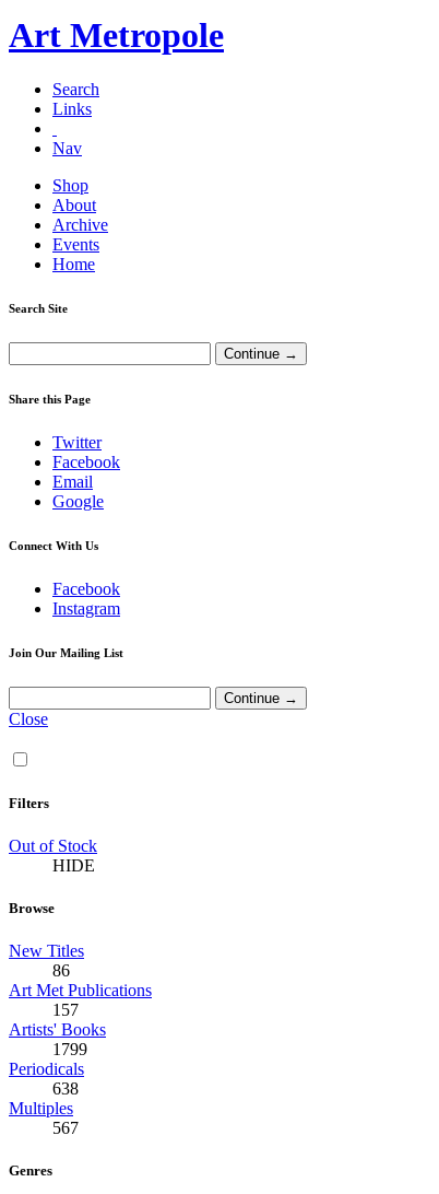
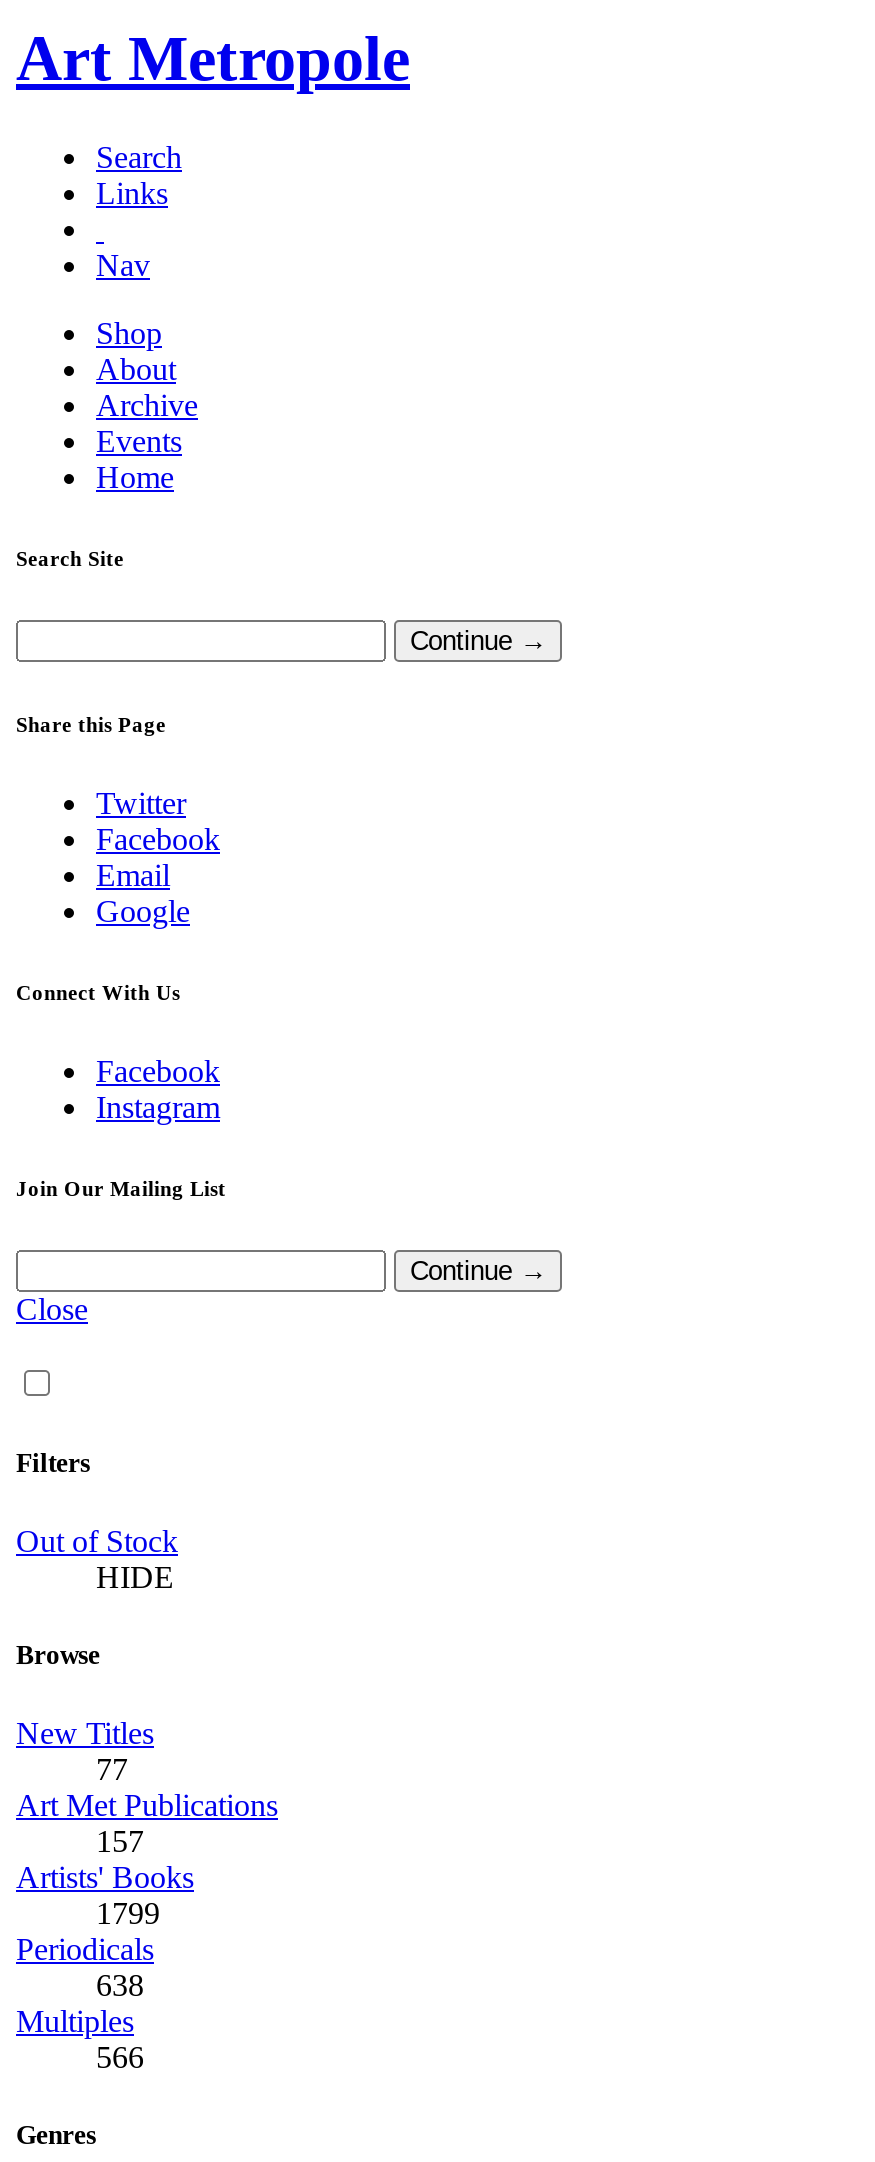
- 86
+ 77

- 567
+ 566
